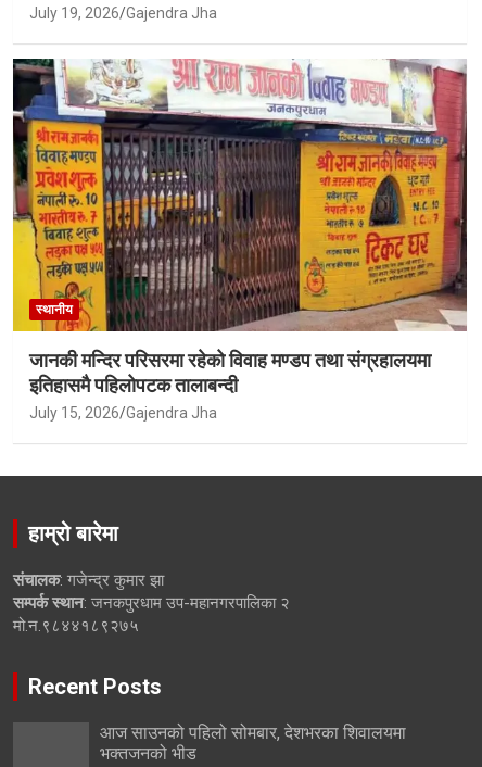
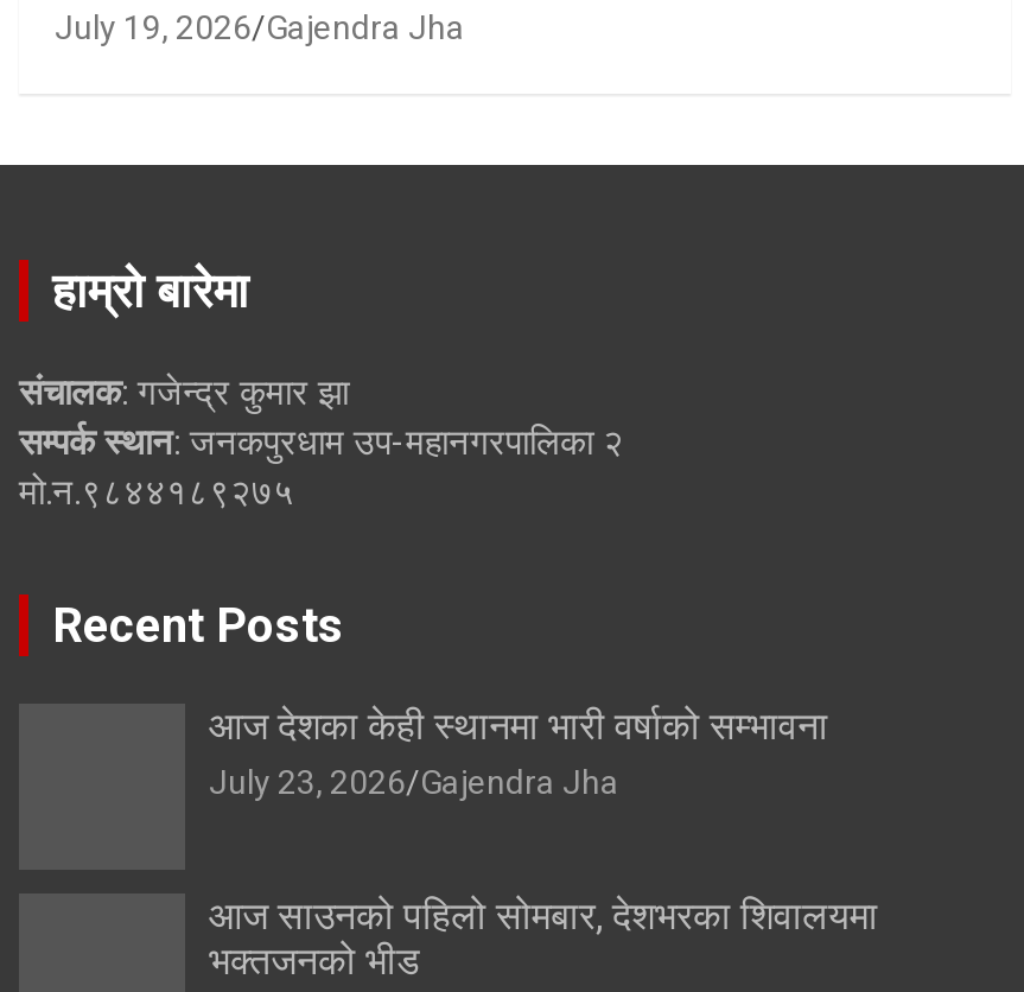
- [image]
- स्थानीय
- जानकी मन्दिर परिसरमा रहेको विवाह मण्डप तथा संग्रहालयमा
- इतिहासमै पहिलोपटक तालाबन्दी
- July 15, 2026 Gajendra Jha

moved up: हाम्रो बारेमा | संचालक: गजेन्द्र कुमार झा | सम्पर्क स्थान: जनकपुरधाम उप-महानगरपालिका २ | मो.न.९८४४१८९२७५ | Recent Posts

+ आज देशका केही स्थानमा भारी वर्षाको सम्भावना
+ July 23, 2026 Gajendra Jha
